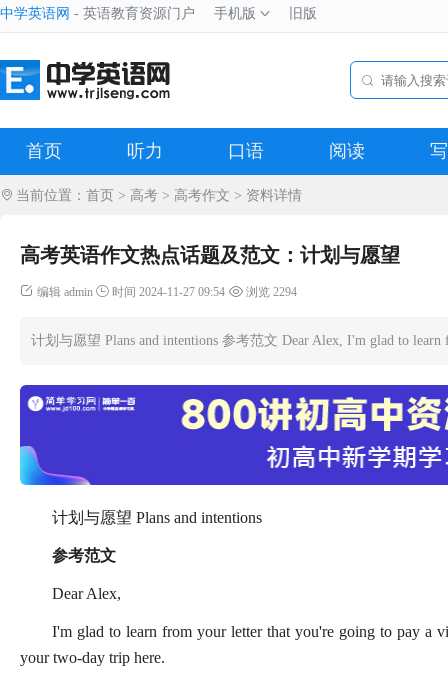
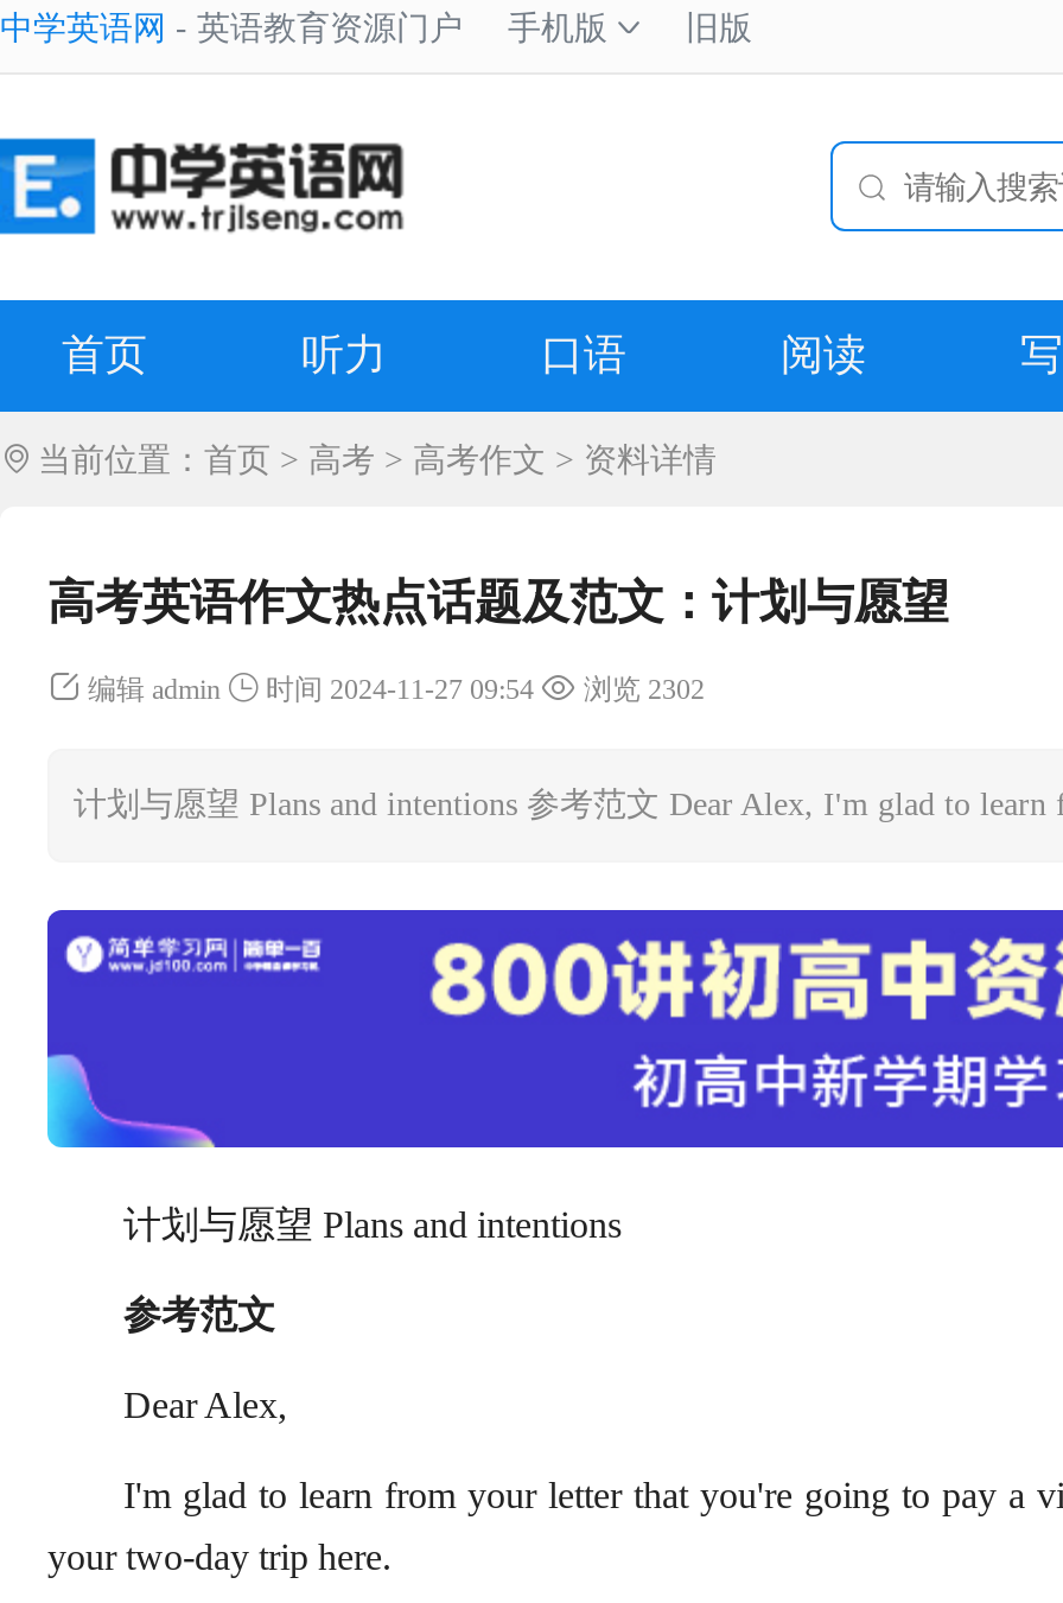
- 编辑 admin 时间 2024-11-27 09:54 浏览 2294
+ 编辑 admin 时间 2024-11-27 09:54 浏览 2302
